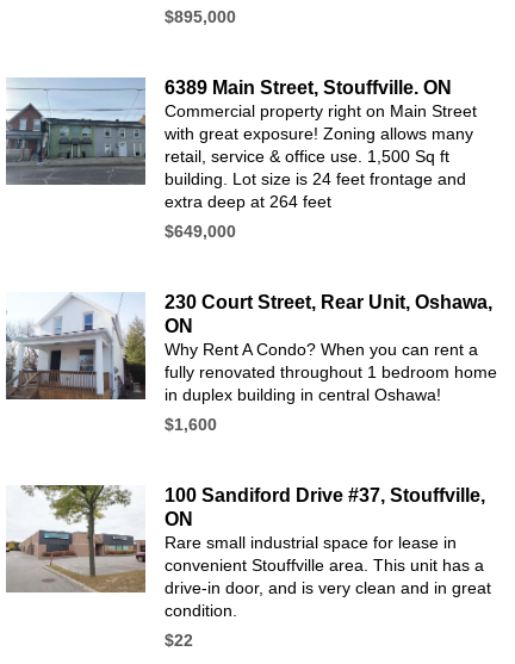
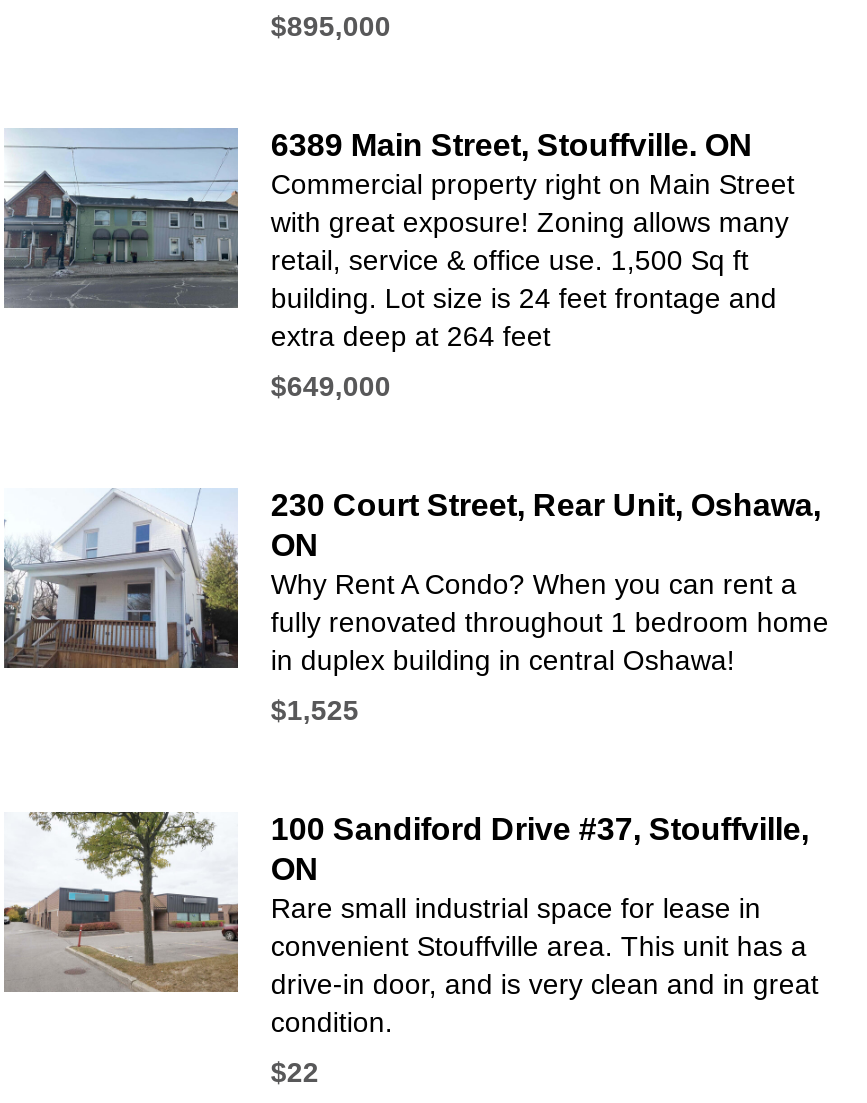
- $1,600
+ $1,525
